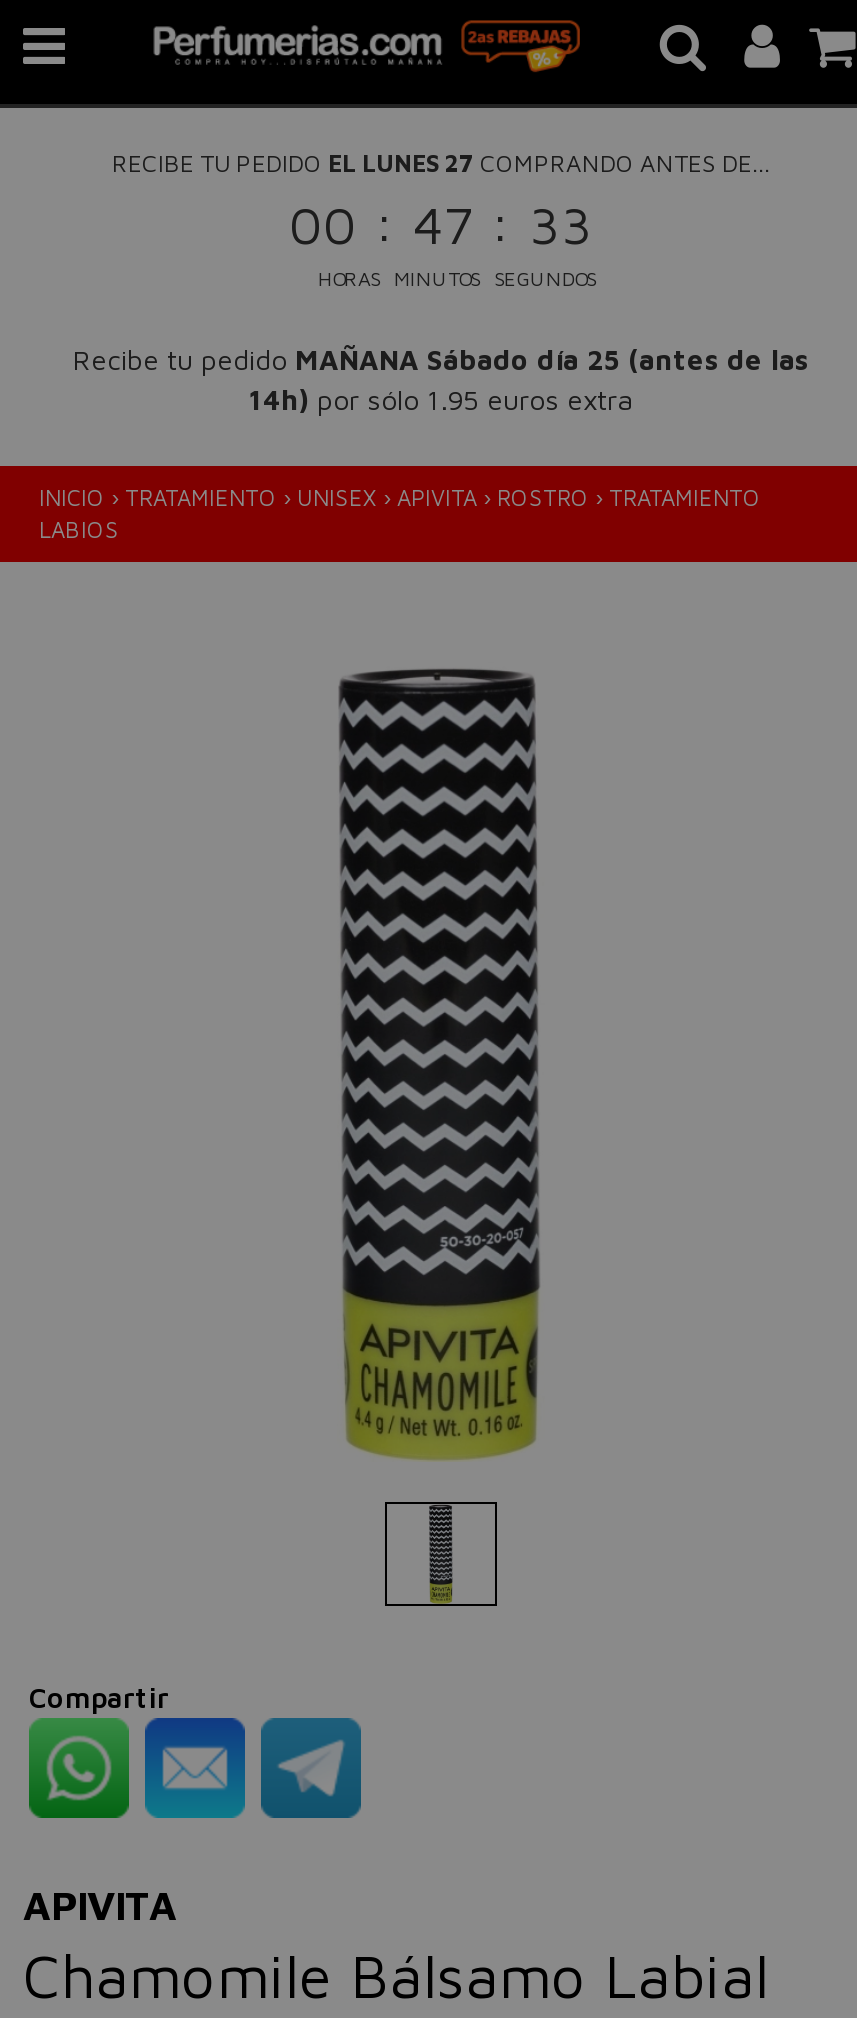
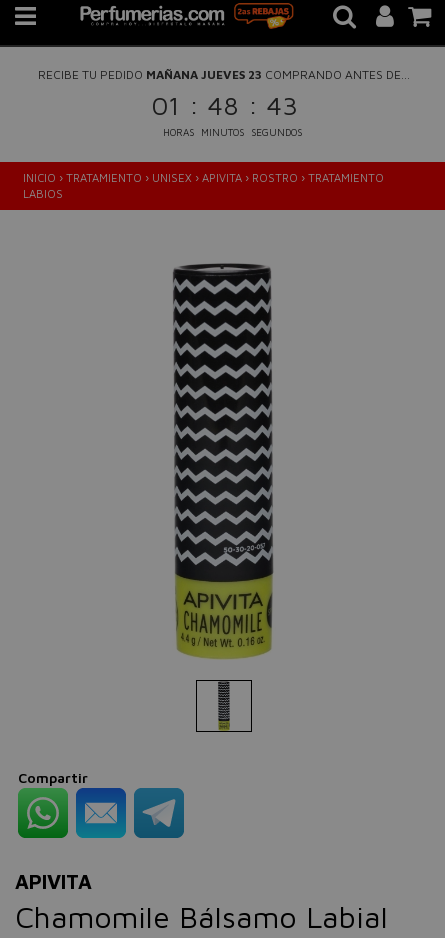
- RECIBE TU PEDIDO EL LUNES 27 COMPRANDO ANTES DE...
+ RECIBE TU PEDIDO MAÑANA JUEVES 23 COMPRANDO ANTES DE...

- 00 : 47 : 33
+ 01 : 48 : 43

- Recibe tu pedido MAÑANA Sábado día 25 (antes de las
- 14h) por sólo 1.95 euros extra
